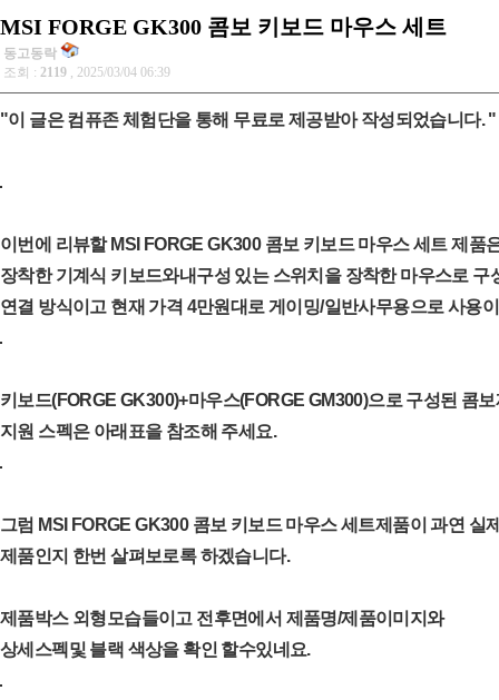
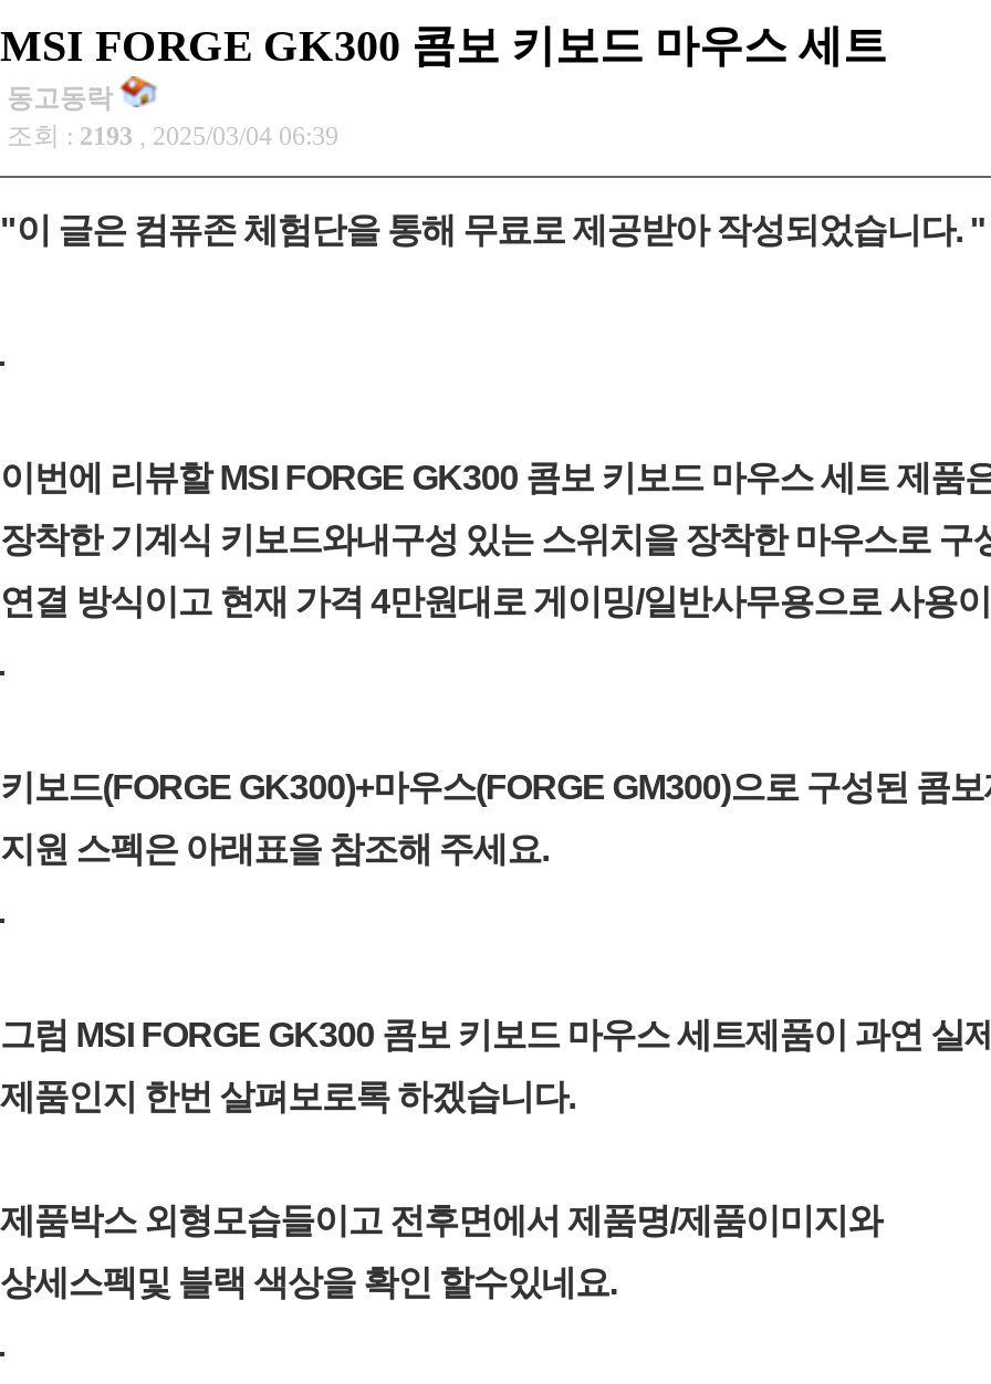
- 조회 : 2119, 2025/03/04 06:39
+ 조회 : 2193, 2025/03/04 06:39
